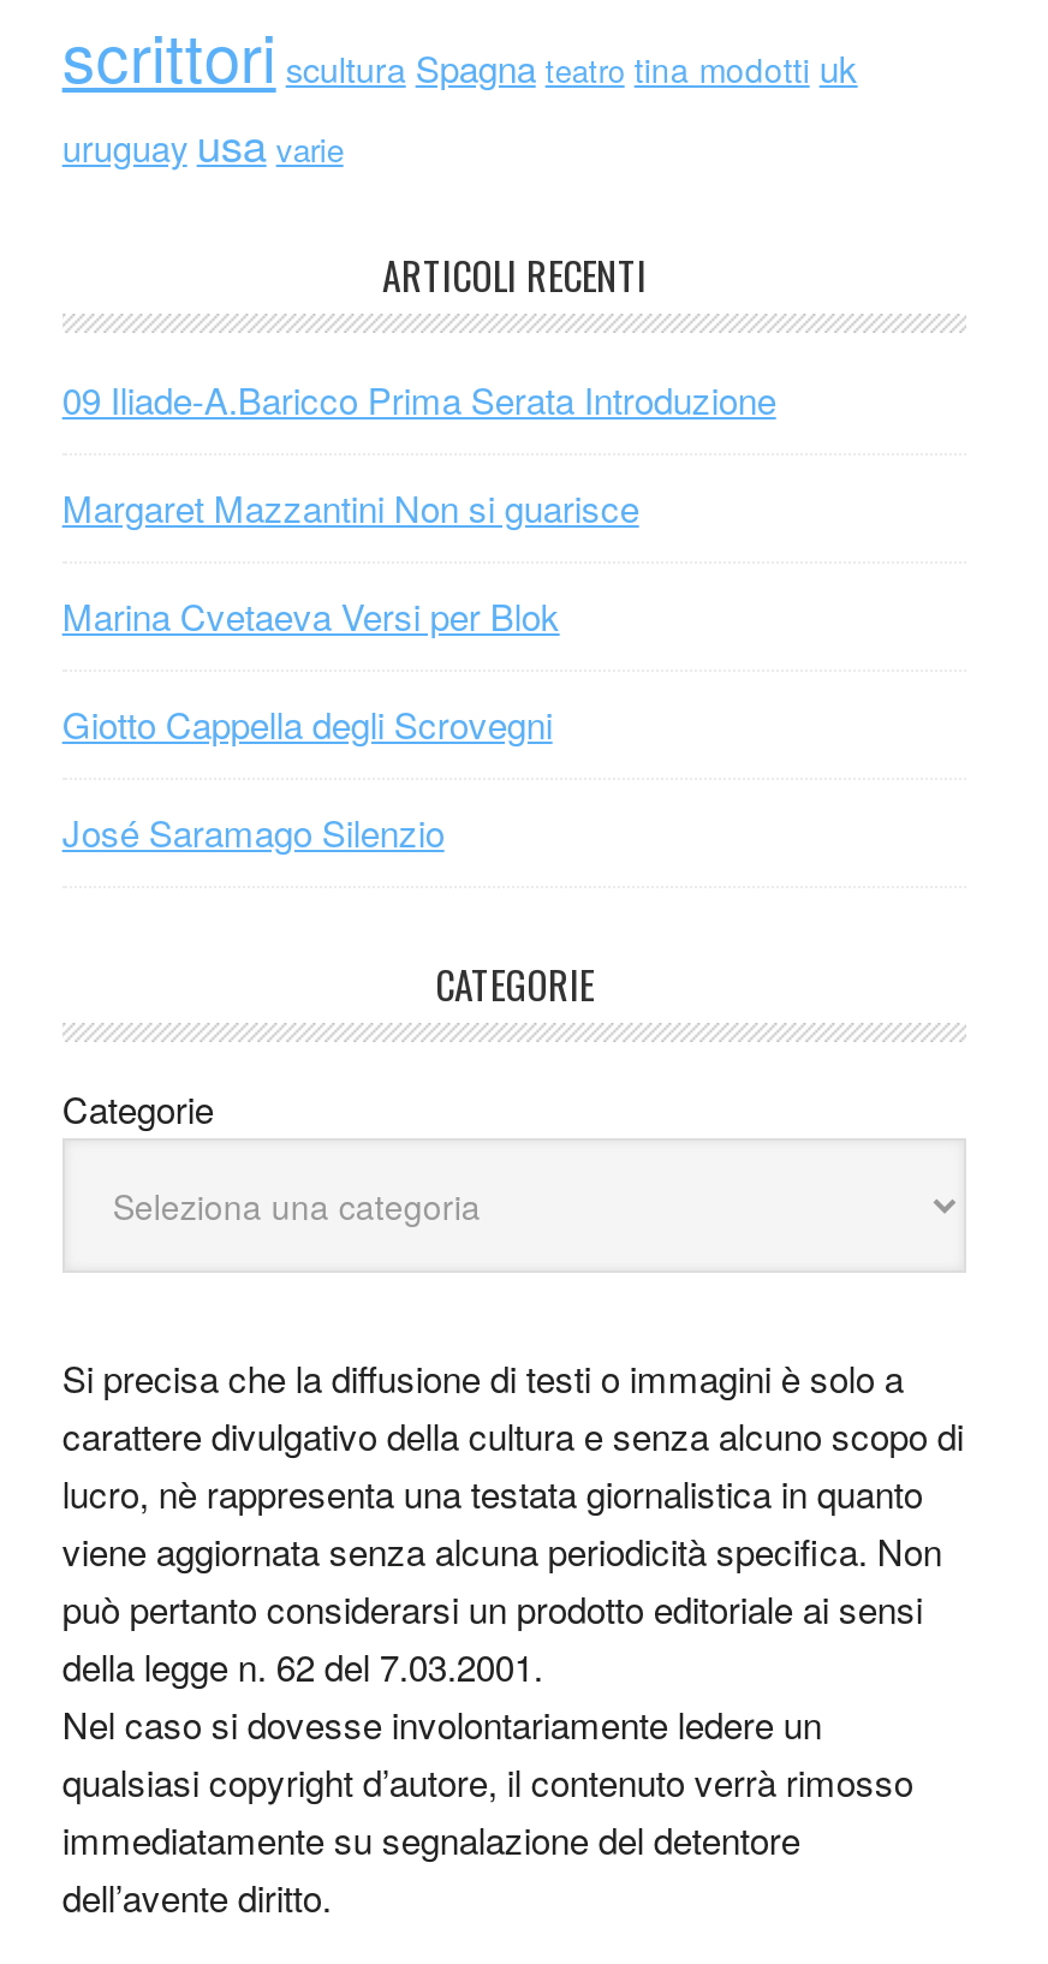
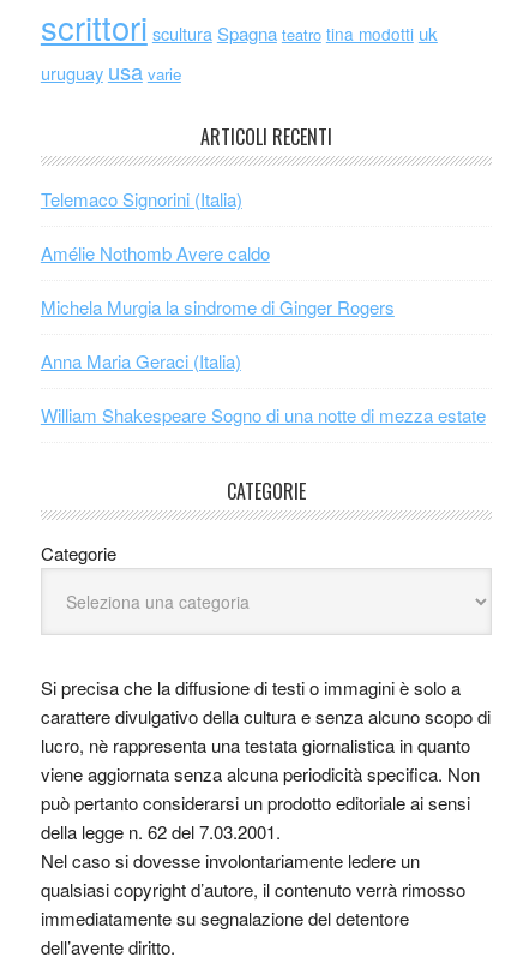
- 09 Iliade-A.Baricco Prima Serata Introduzione
+ Telemaco Signorini (Italia)

- Margaret Mazzantini Non si guarisce
+ Amélie Nothomb Avere caldo

- Marina Cvetaeva Versi per Blok
+ Michela Murgia la sindrome di Ginger Rogers

- Giotto Cappella degli Scrovegni
+ Anna Maria Geraci (Italia)

- José Saramago Silenzio
+ William Shakespeare Sogno di una notte di mezza estate
